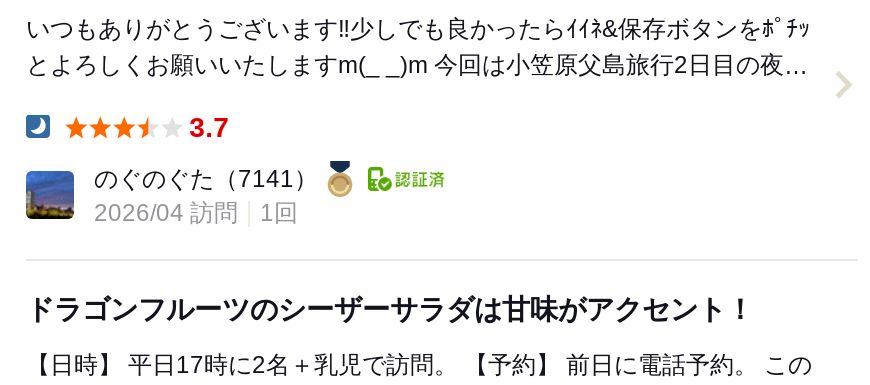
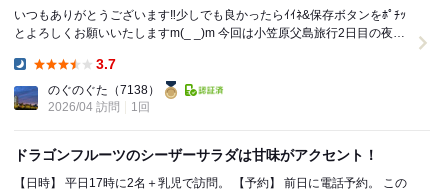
- のぐのぐた（7141）
+ のぐのぐた（7138）
